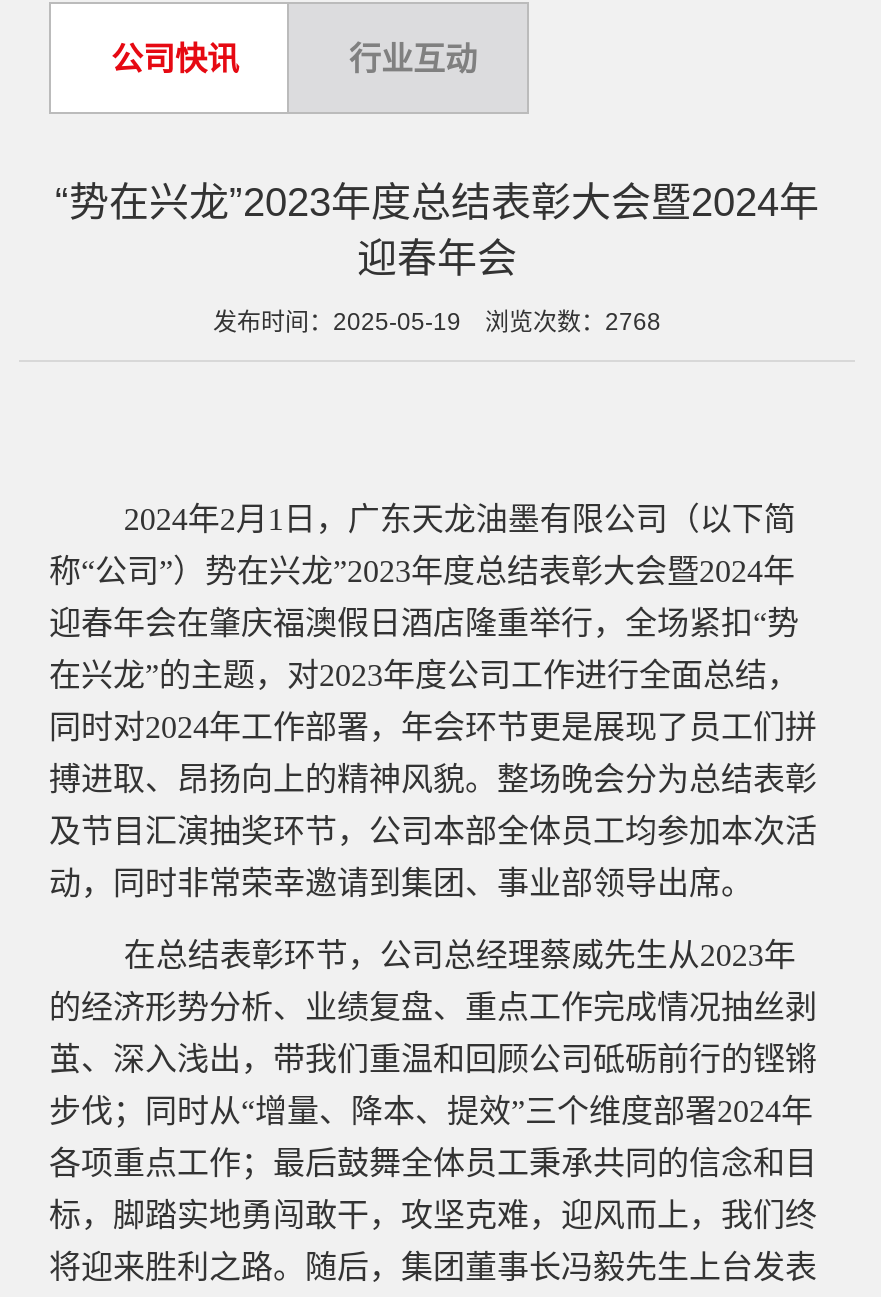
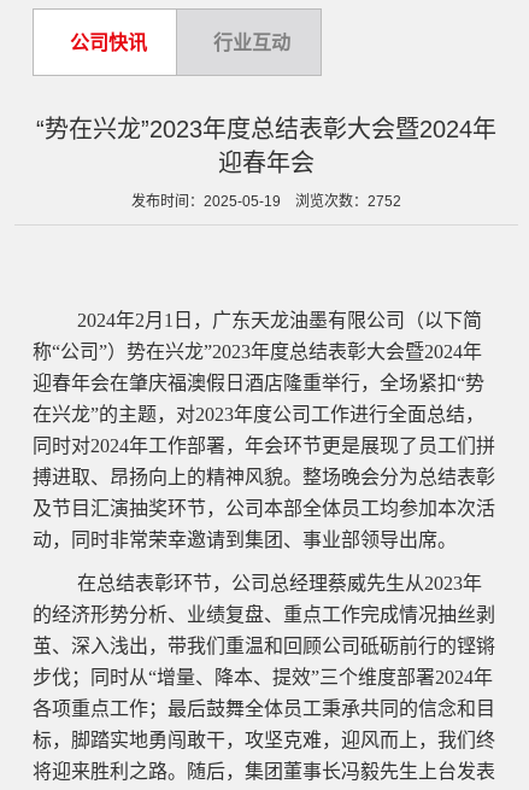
- 发布时间：2025-05-19 浏览次数：2768
+ 发布时间：2025-05-19 浏览次数：2752
